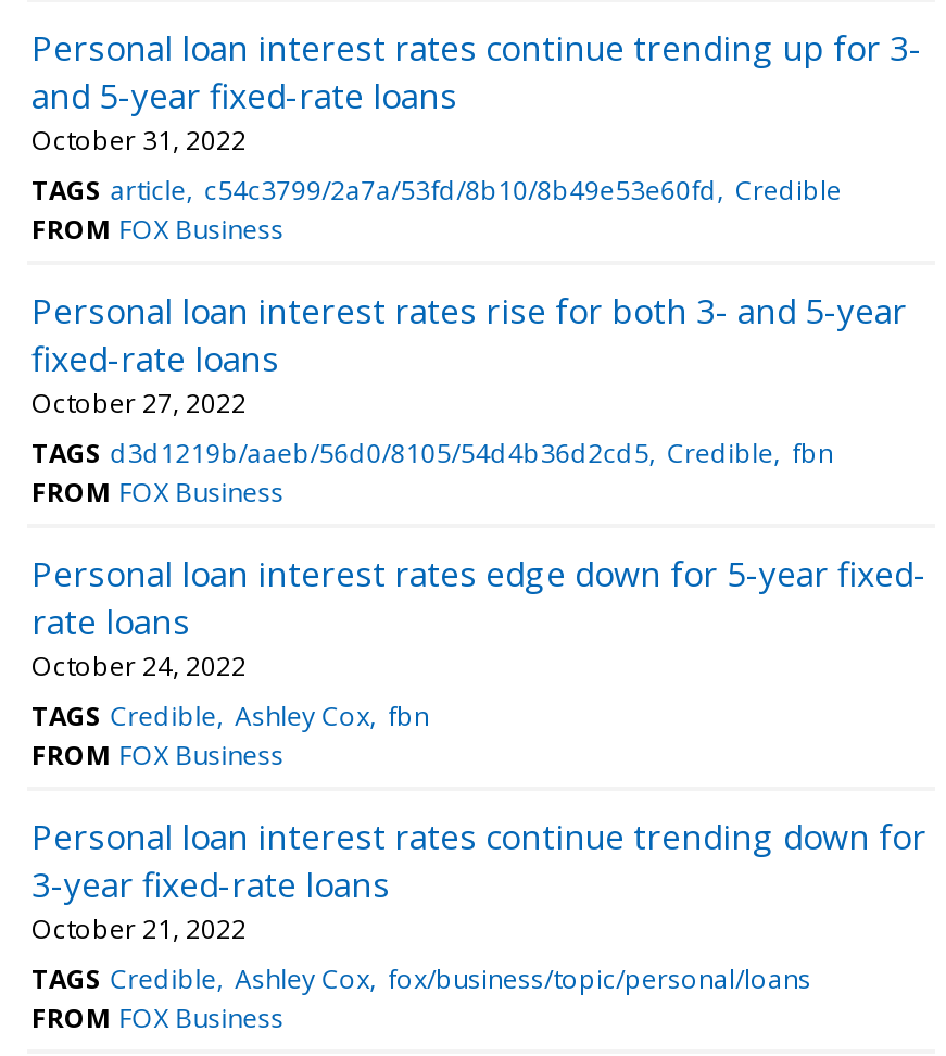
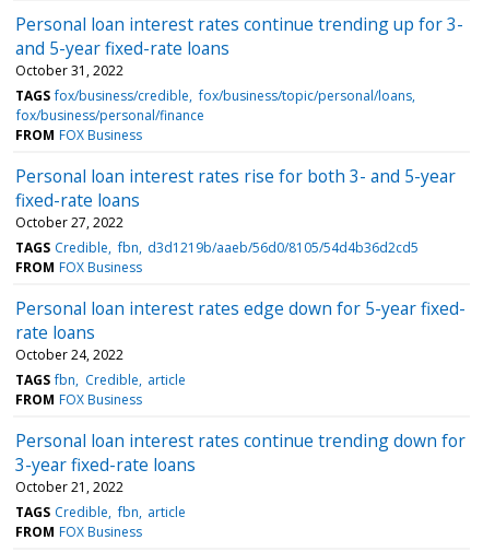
- TAGS article c54c3799/2a7a/53fd/8b10/8b49e53e60fd Credible
+ TAGS fox/business/credible fox/business/topic/personal/loans
+ fox/business/personal/finance

- TAGS d3d1219b/aaeb/56d0/8105/54d4b36d2cd5 Credible fbn
+ TAGS Credible fbn d3d1219b/aaeb/56d0/8105/54d4b36d2cd5

- TAGS Credible Ashley Cox fbn
+ TAGS fbn Credible article

- TAGS Credible Ashley Cox fox/business/topic/personal/loans
+ TAGS Credible fbn article
